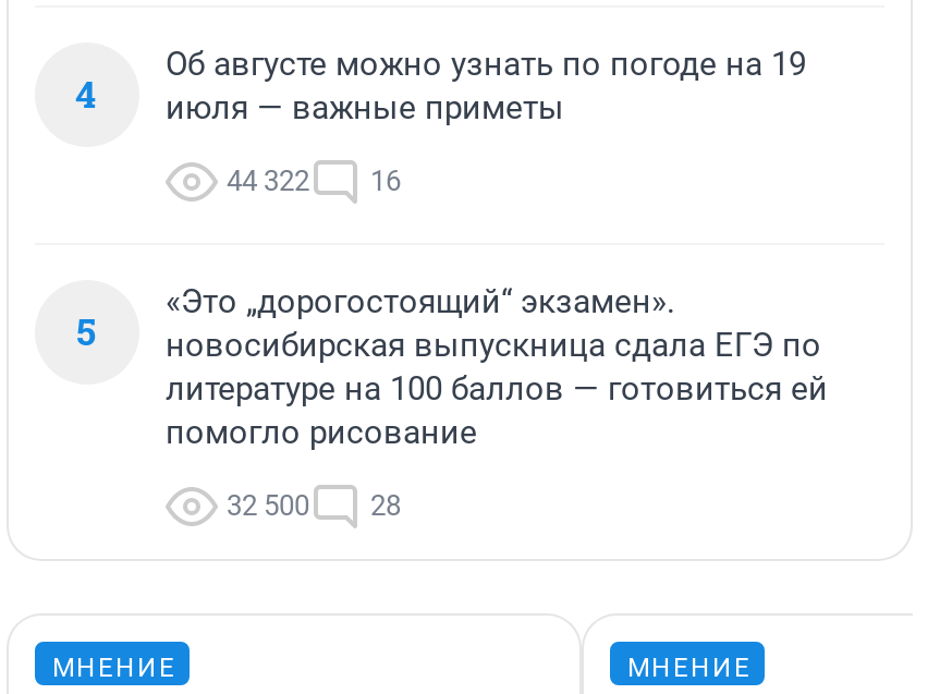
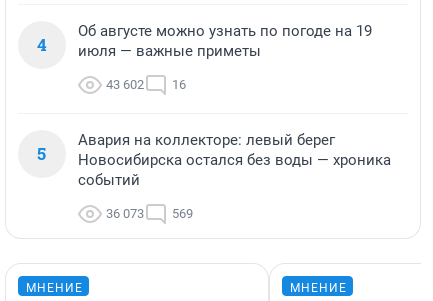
- 44 322 16
+ 43 602 16

- «Это „дорогостоящий“ экзамен».
- новосибирская выпускница сдала ЕГЭ по
- литературе на 100 баллов — готовиться ей
- помогло рисование
+ Авария на коллекторе: левый берег
+ Новосибирска остался без воды — хроника
+ событий

- 32 500
- 28
+ 36 073
+ 569
